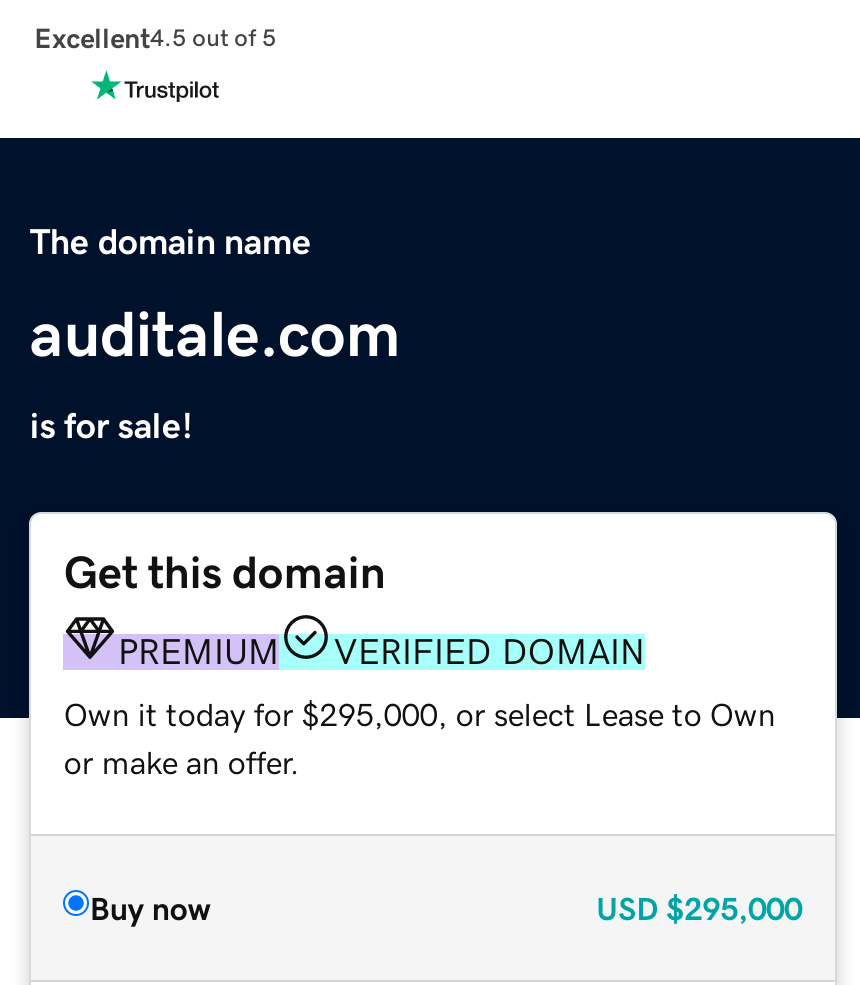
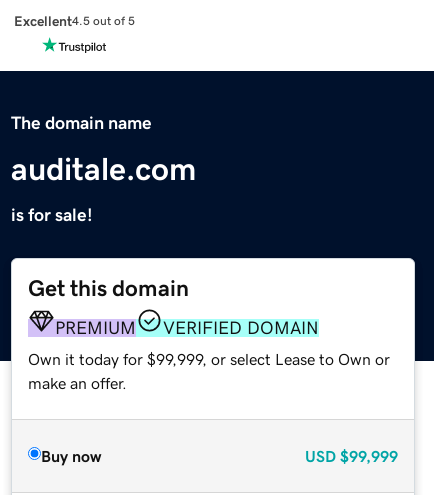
- Own it today for $295,000, or select Lease to Own
+ Own it today for $99,999, or select Lease to Own or

- or make an offer.
+ make an offer.

- USD $295,000
+ USD $99,999
